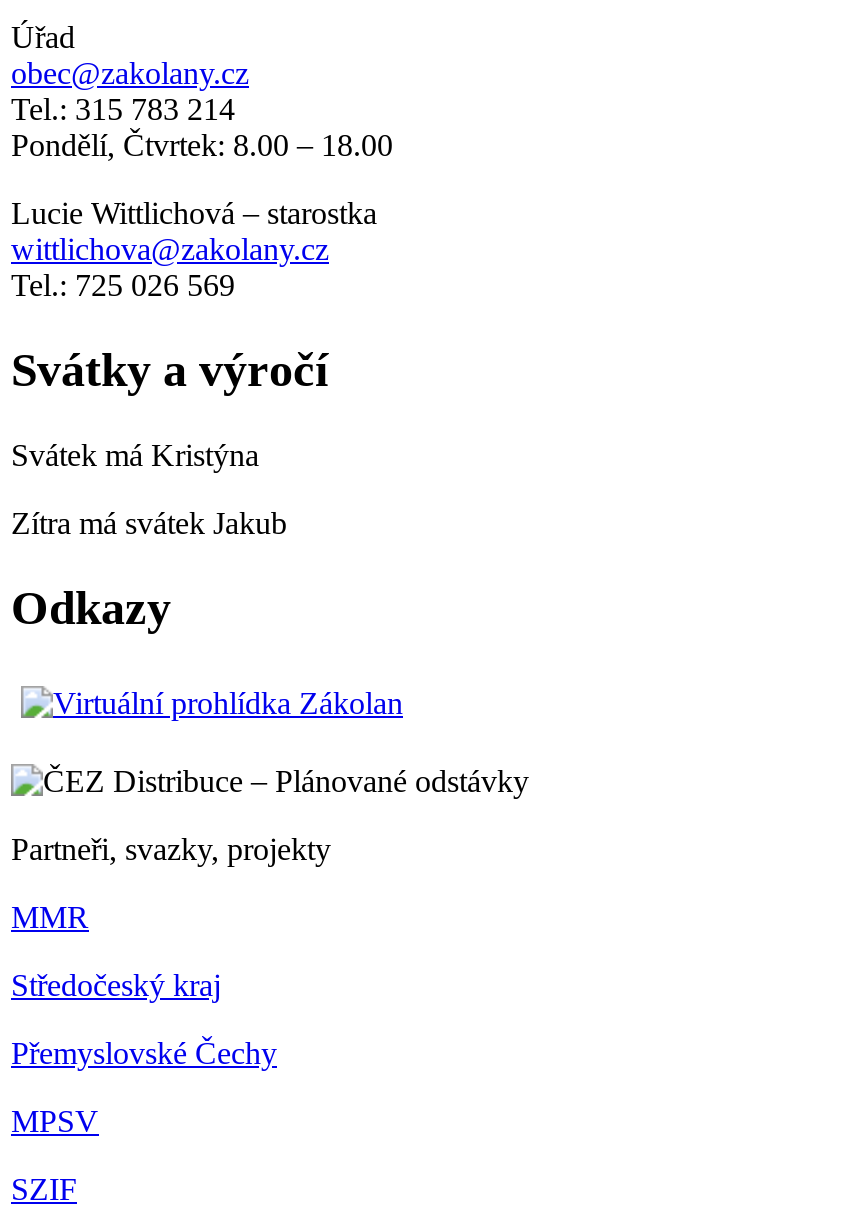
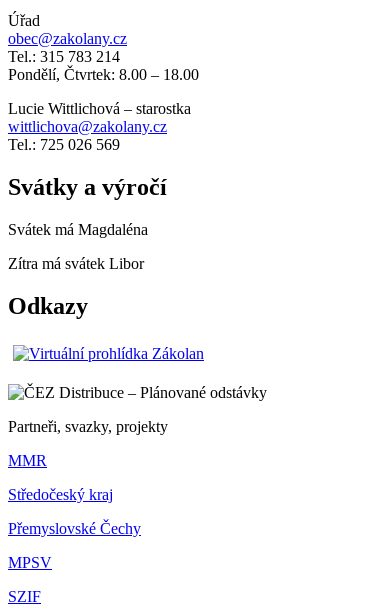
- Svátek má Kristýna
+ Svátek má Magdaléna

- Zítra má svátek Jakub
+ Zítra má svátek Libor
